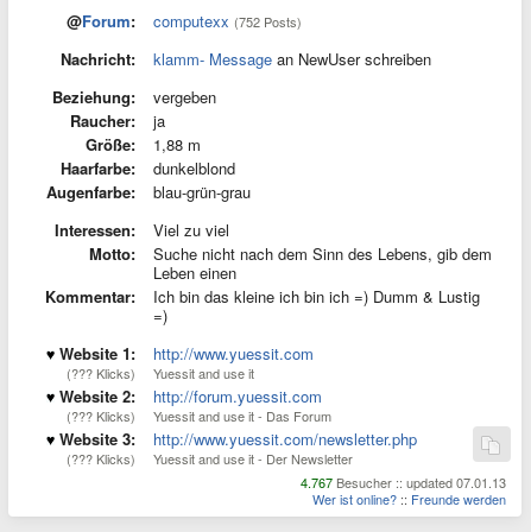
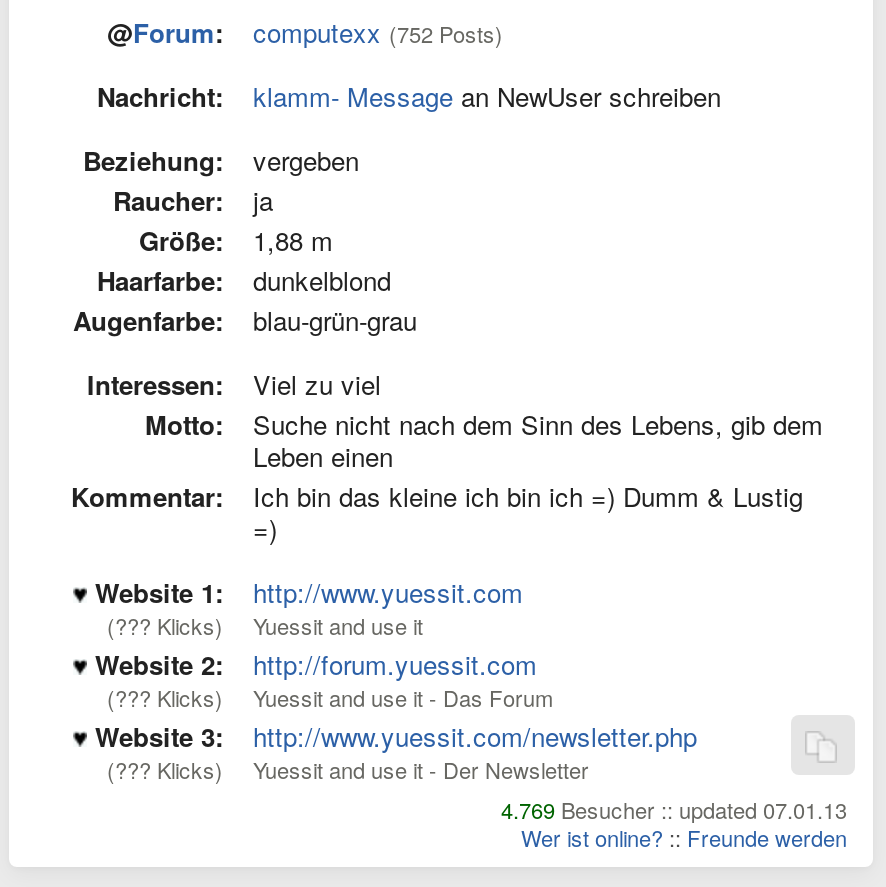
- 4.767 Besucher :: updated 07.01.13
+ 4.769 Besucher :: updated 07.01.13
